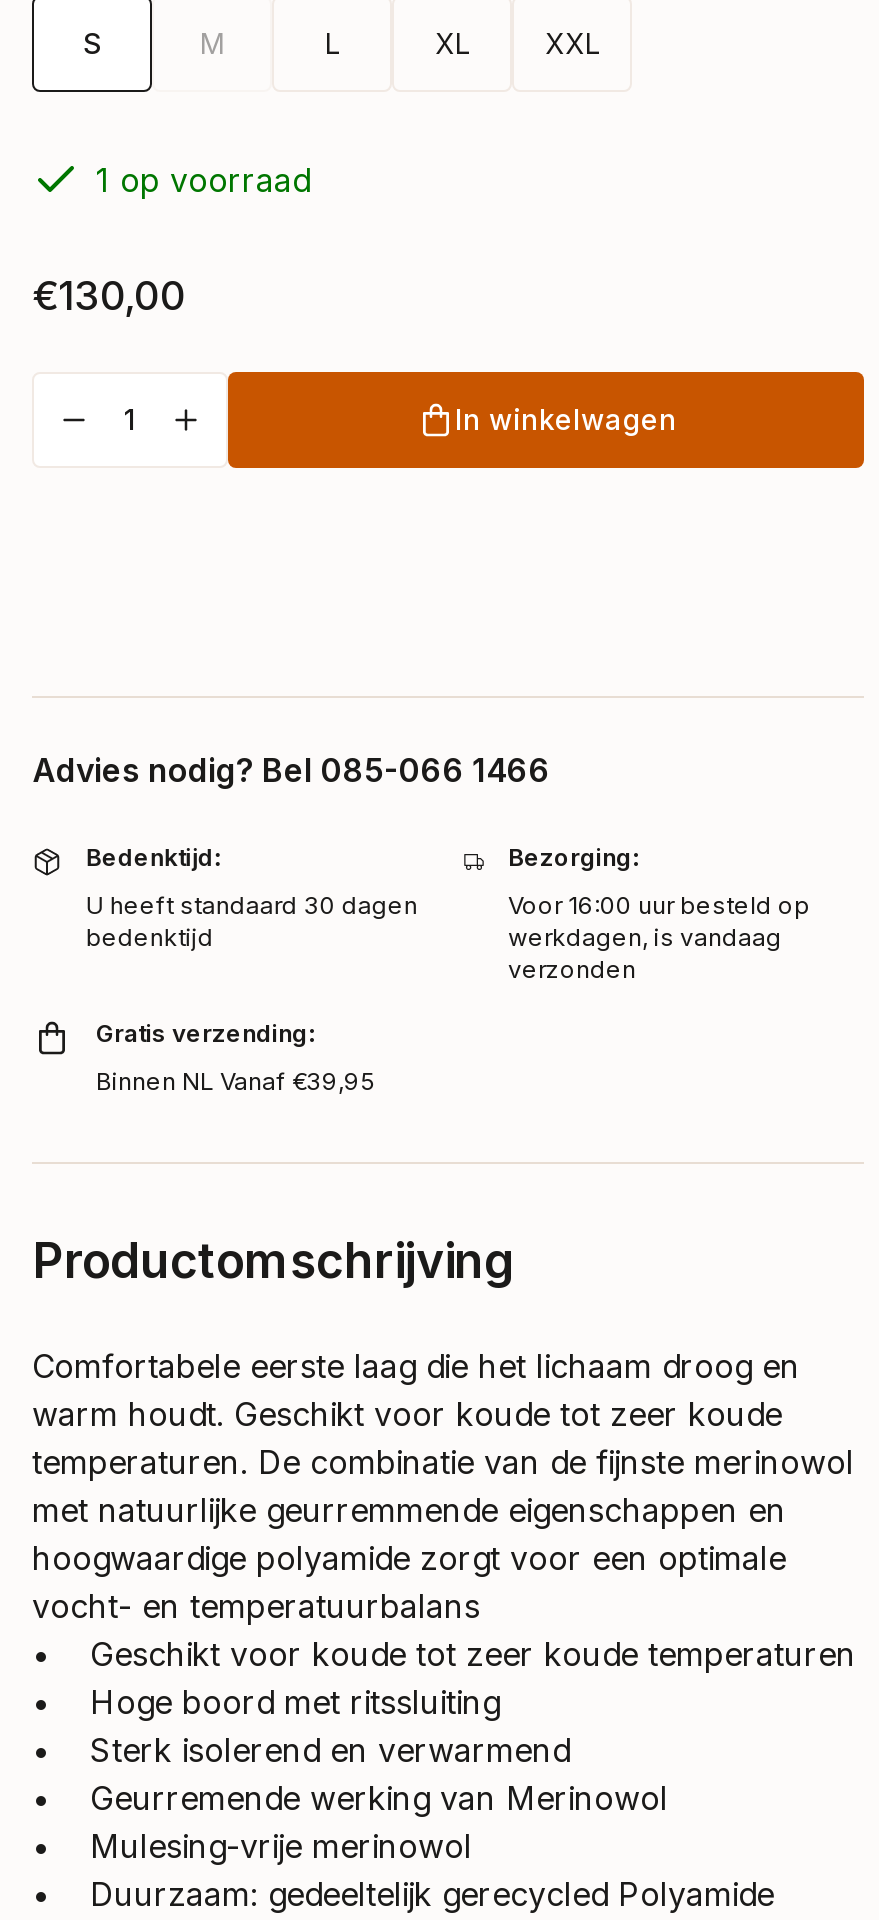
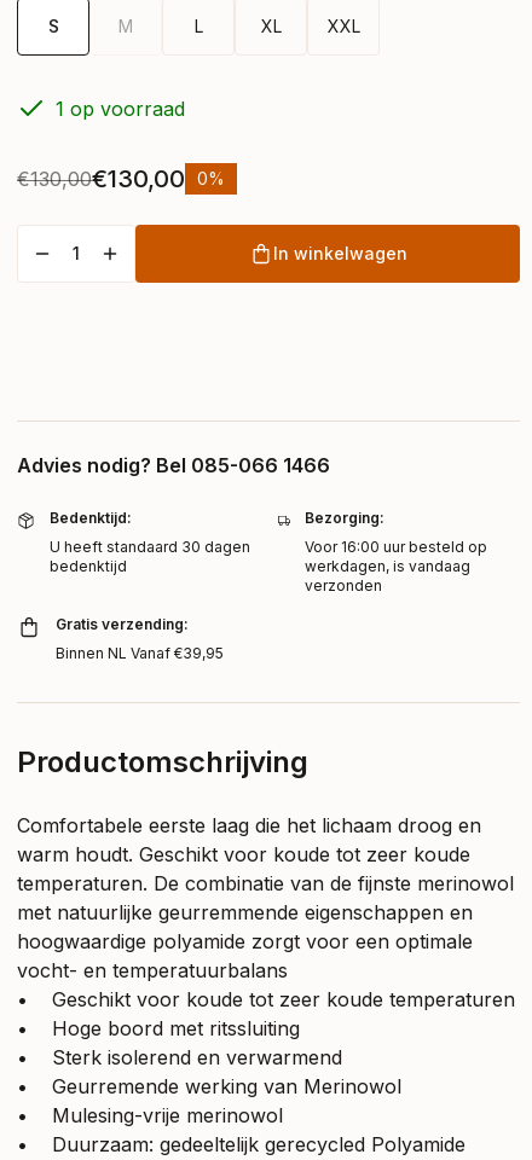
- €130,00
+ €130,00€130,00 0%
